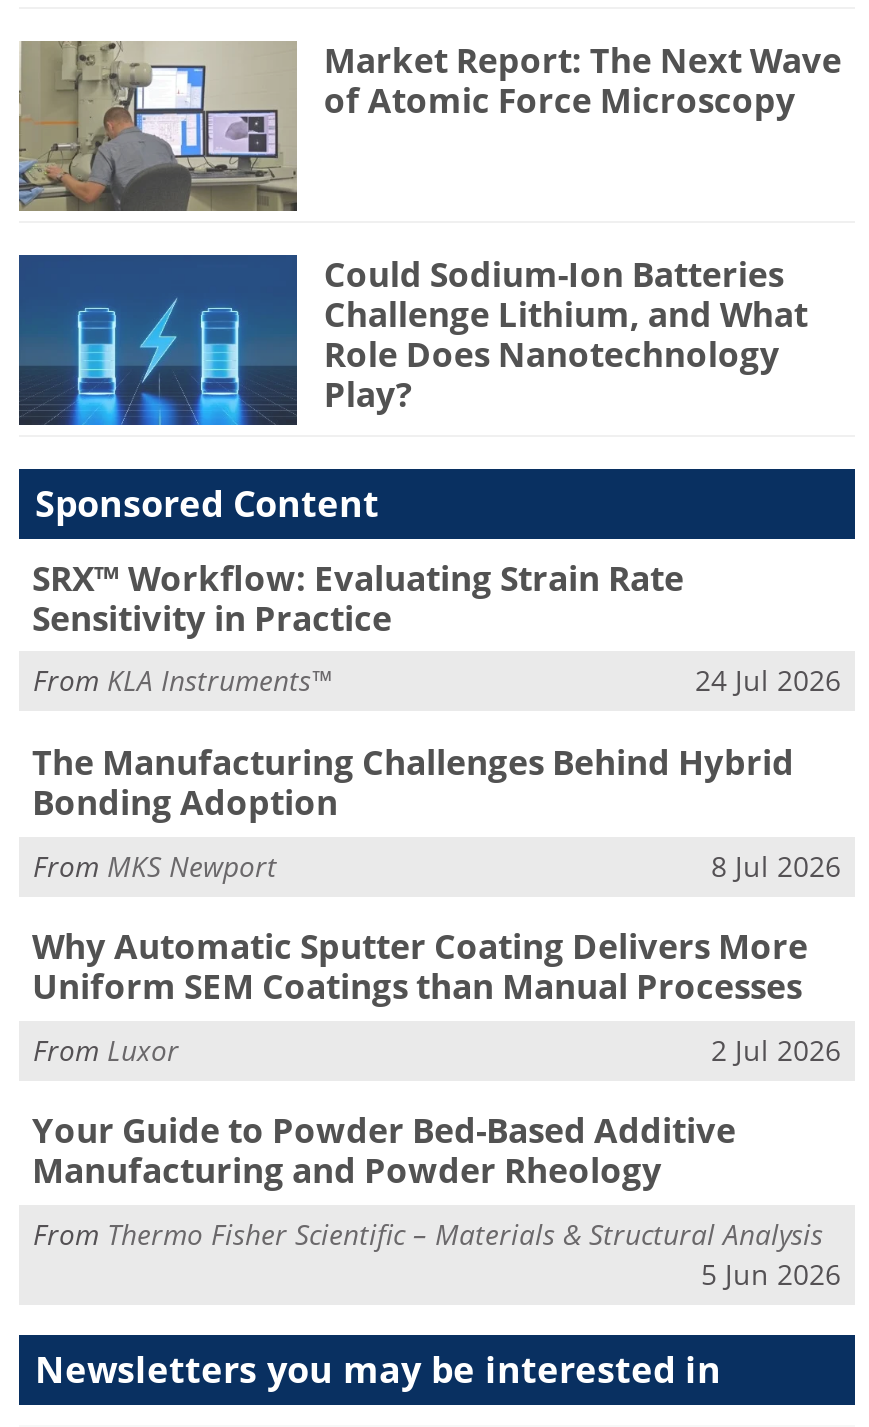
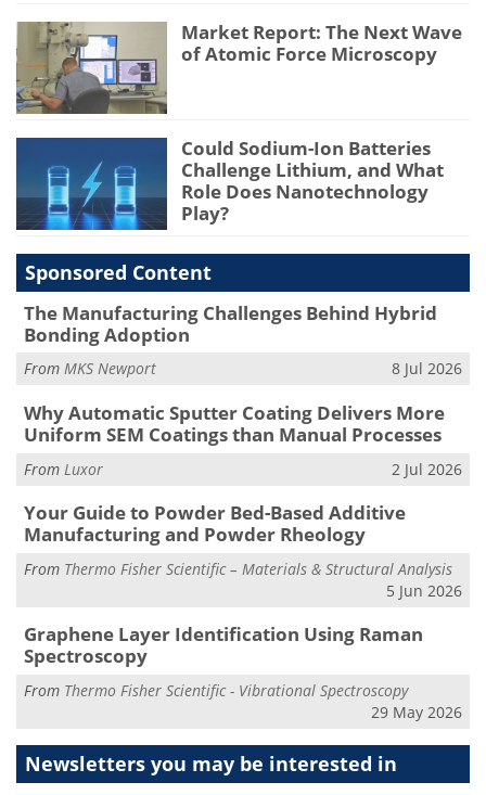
- SRX™ Workflow: Evaluating Strain Rate
- Sensitivity in Practice
- From KLA Instruments™
- 24 Jul 2026

moved up: The Manufacturing Challenges Behind Hybrid | Bonding Adoption | From MKS Newport | ... | From Thermo Fisher Scientific – Materials & Structural Analysis | 5 Jun 2026

+ Graphene Layer Identification Using Raman
+ Spectroscopy
+ From Thermo Fisher Scientific - Vibrational Spectroscopy
+ 29 May 2026
